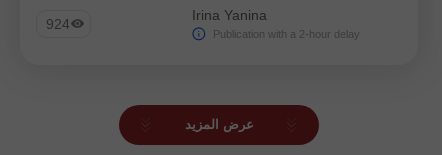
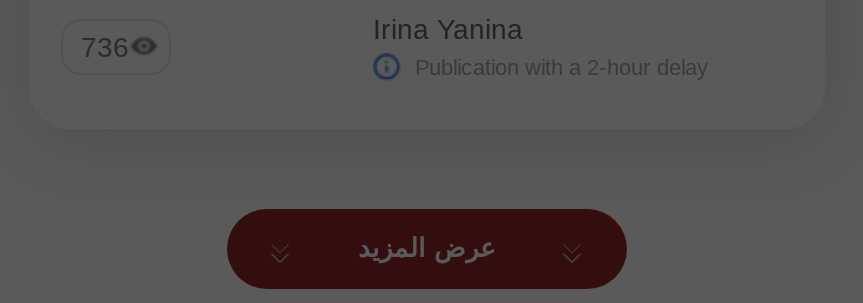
- 924
+ 736
